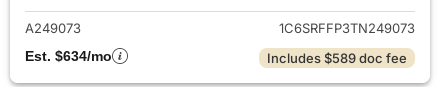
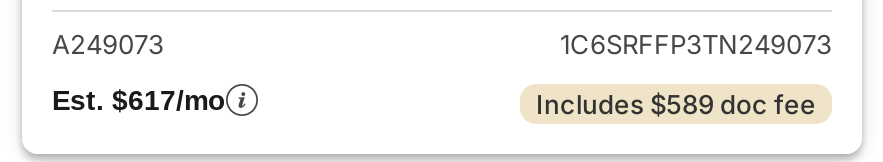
- Est. $634/mo
+ Est. $617/mo
